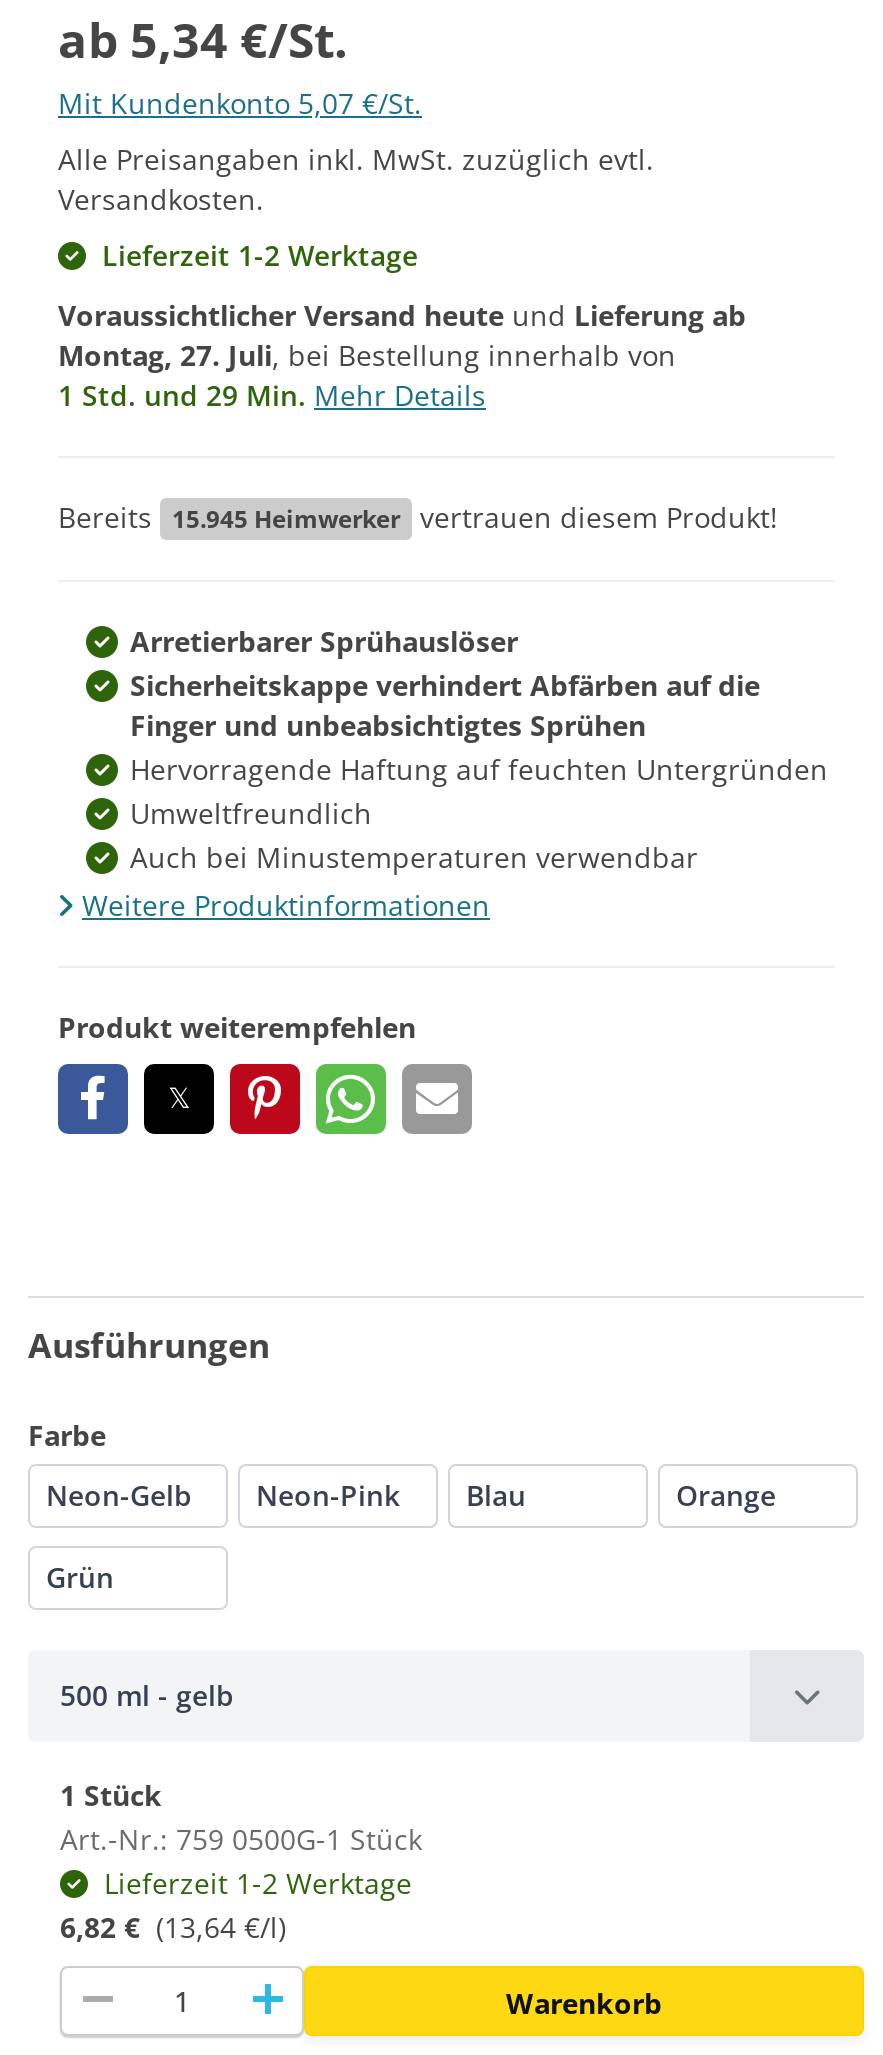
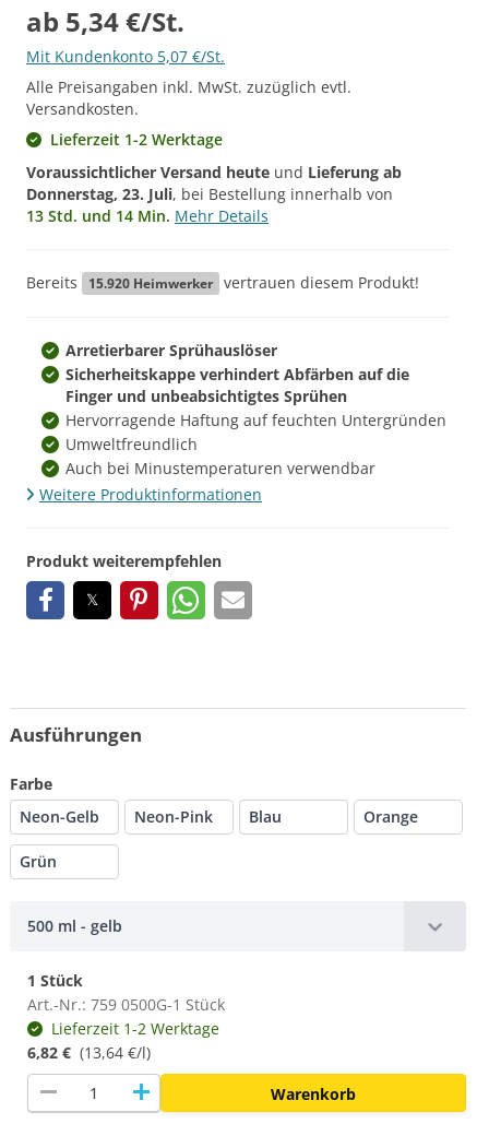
- Montag, 27. Juli, bei Bestellung innerhalb von
+ Donnerstag, 23. Juli, bei Bestellung innerhalb von

- 1 Std. und 29 Min. Mehr Details
+ 13 Std. und 14 Min. Mehr Details

- Bereits 15.945 Heimwerker vertrauen diesem Produkt!
+ Bereits 15.920 Heimwerker vertrauen diesem Produkt!
